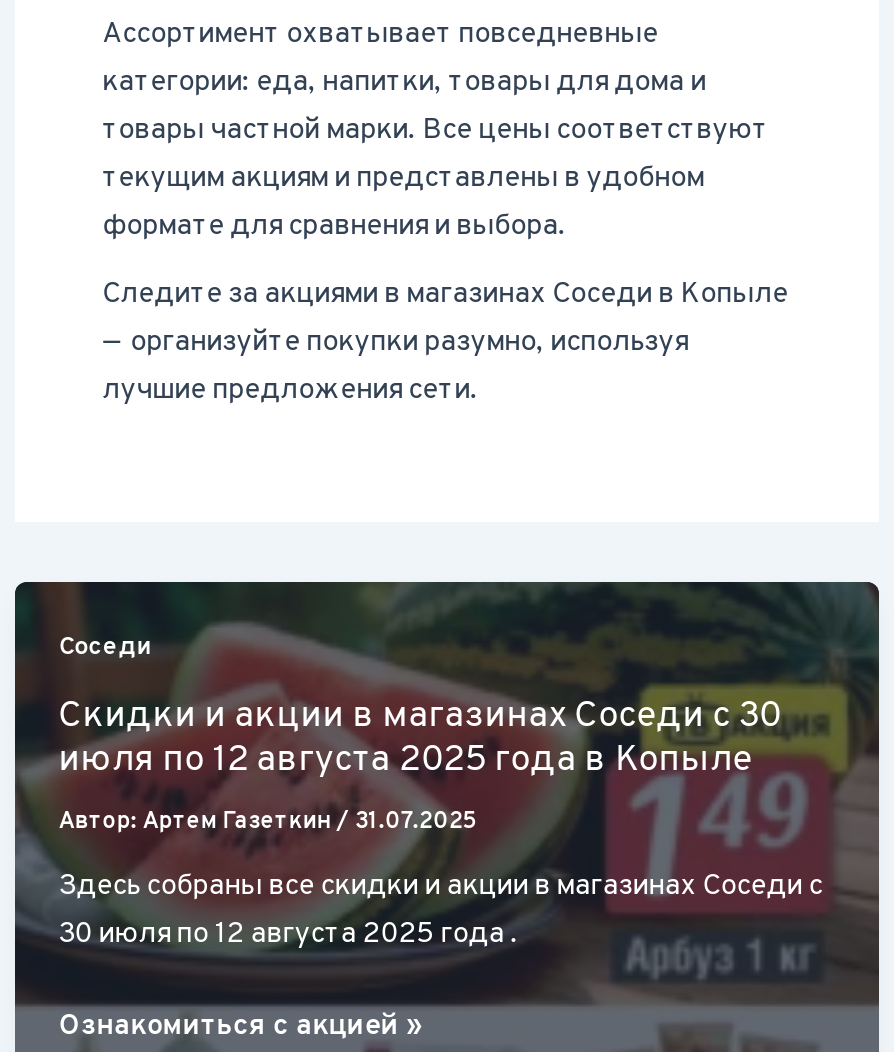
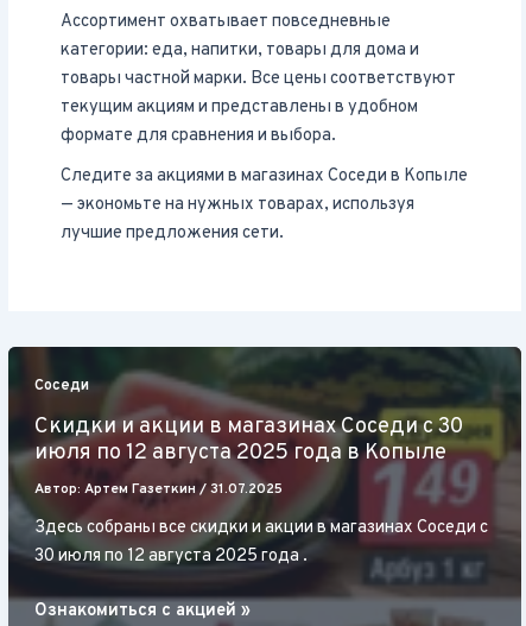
- — организуйте покупки разумно, используя
+ — экономьте на нужных товарах, используя
